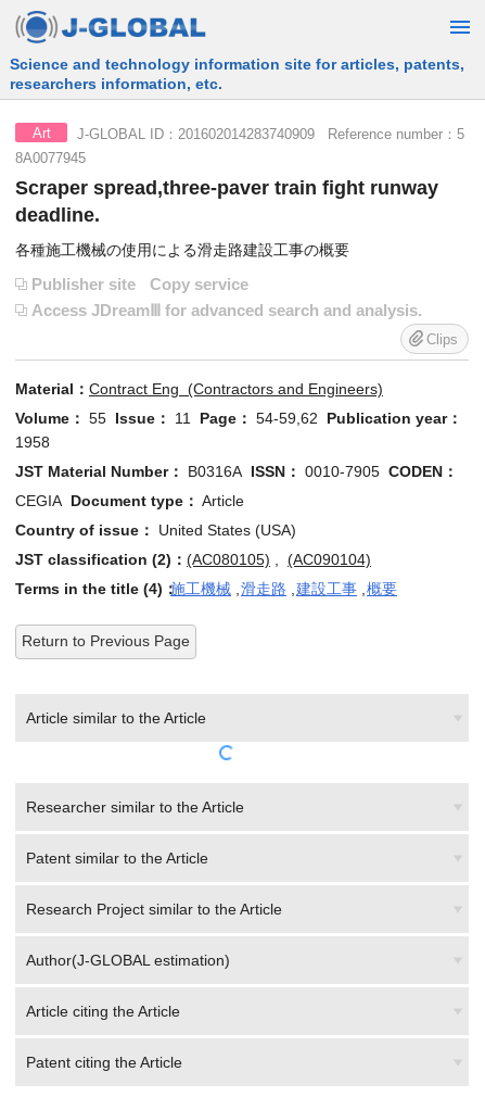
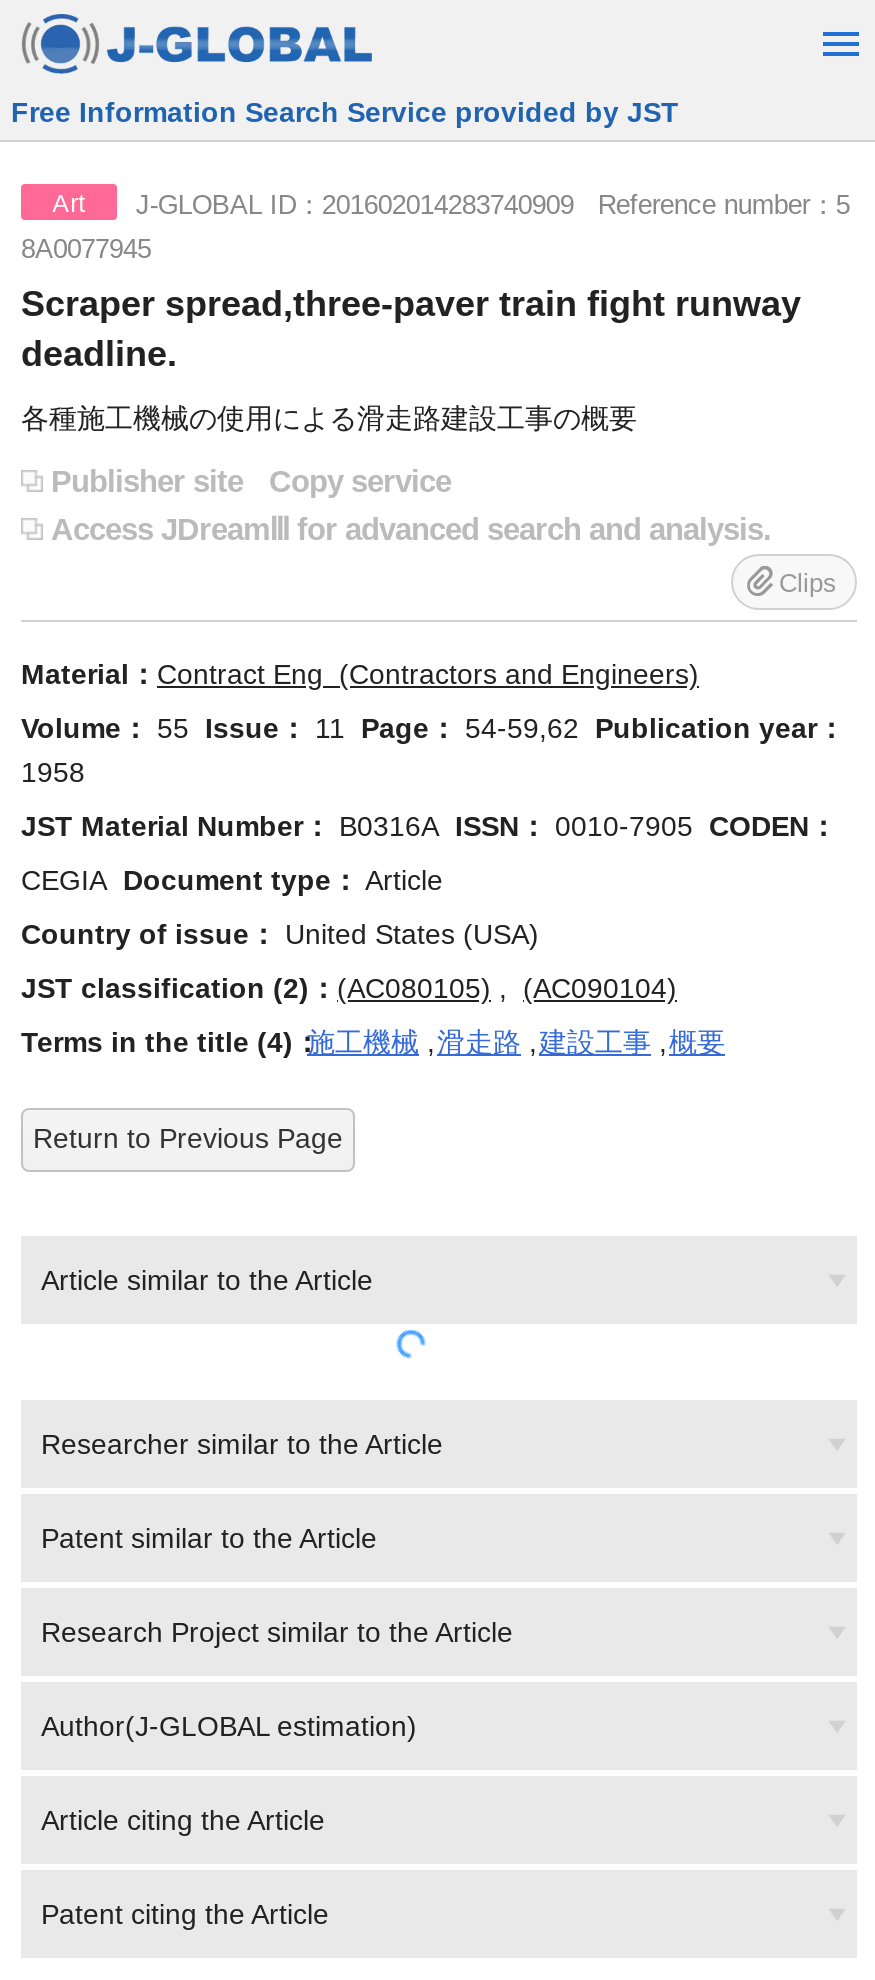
- Science and technology information site for articles, patents,
- researchers information, etc.
+ Free Information Search Service provided by JST
